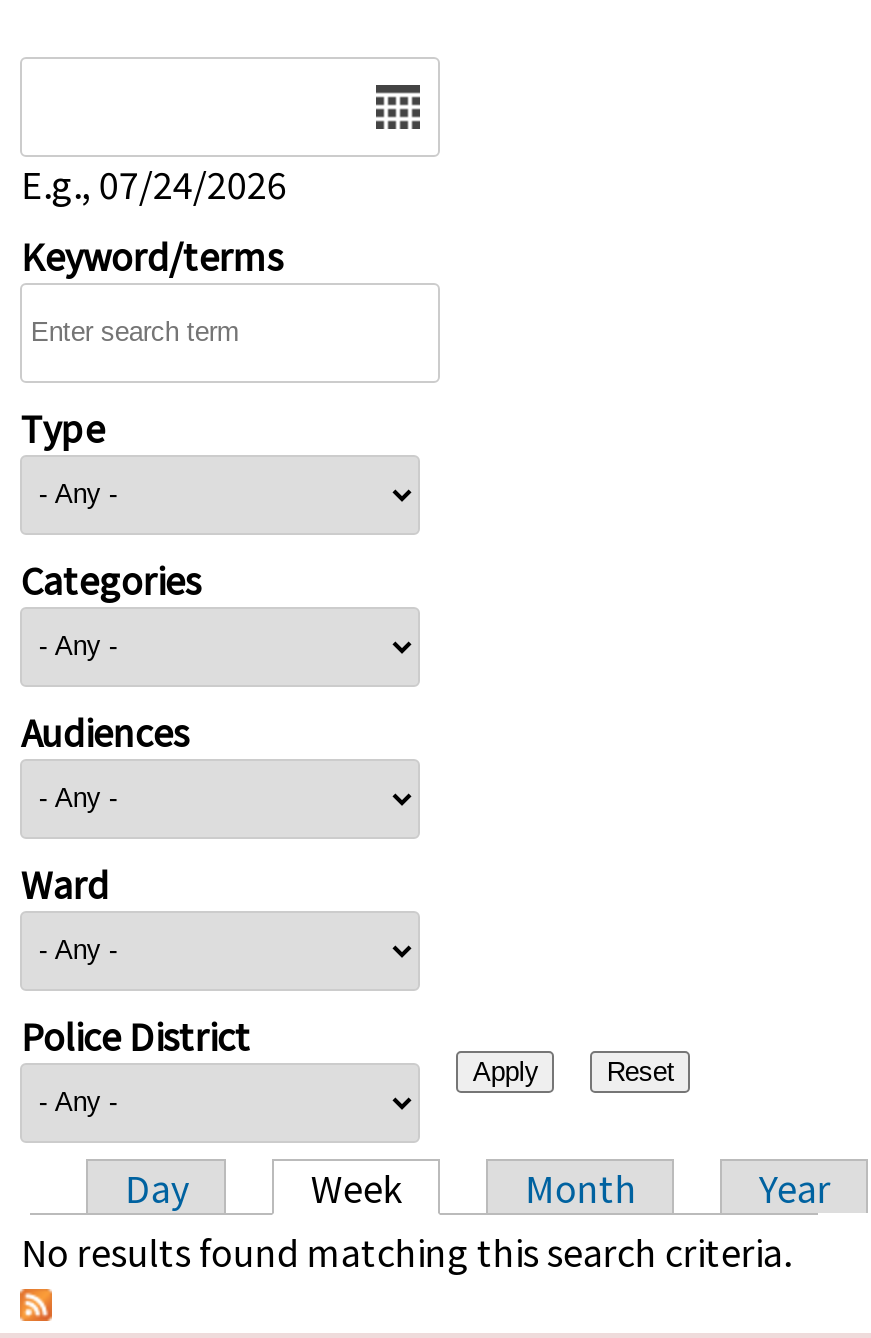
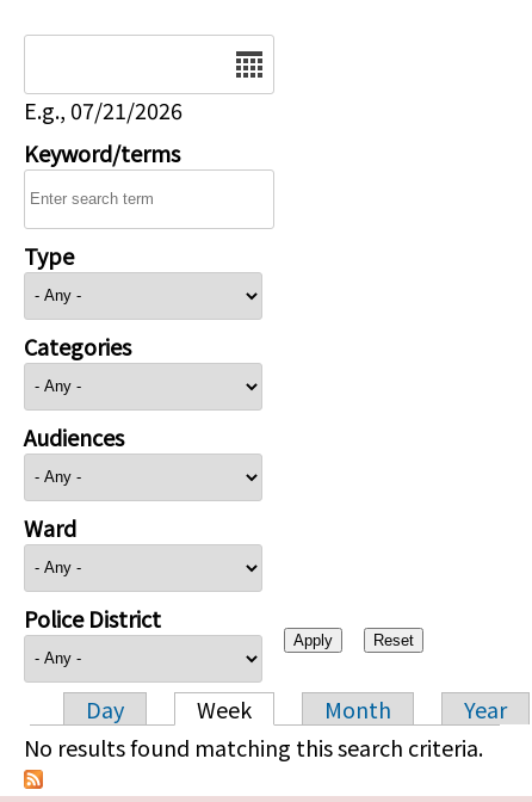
- E.g., 07/24/2026
+ E.g., 07/21/2026
